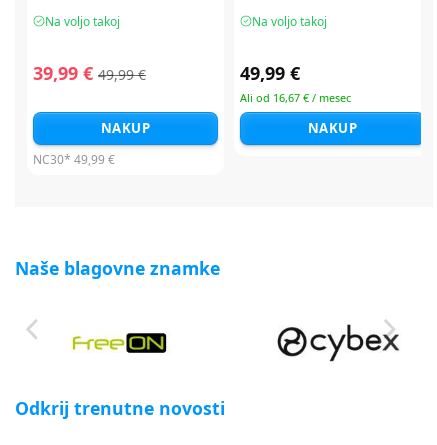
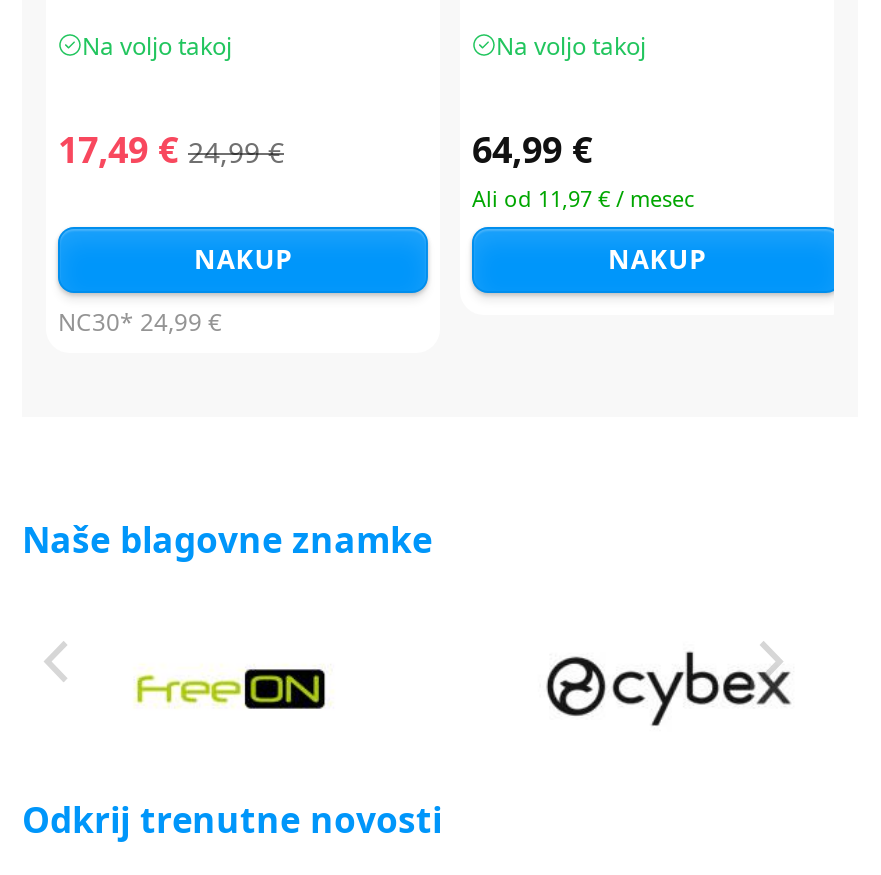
- 39,99 € 49,99 €
+ 17,49 € 24,99 €

- 49,99 €
+ 64,99 €

- Ali od 16,67 € / mesec
+ Ali od 11,97 € / mesec

- NC30* 49,99 €
+ NC30* 24,99 €
